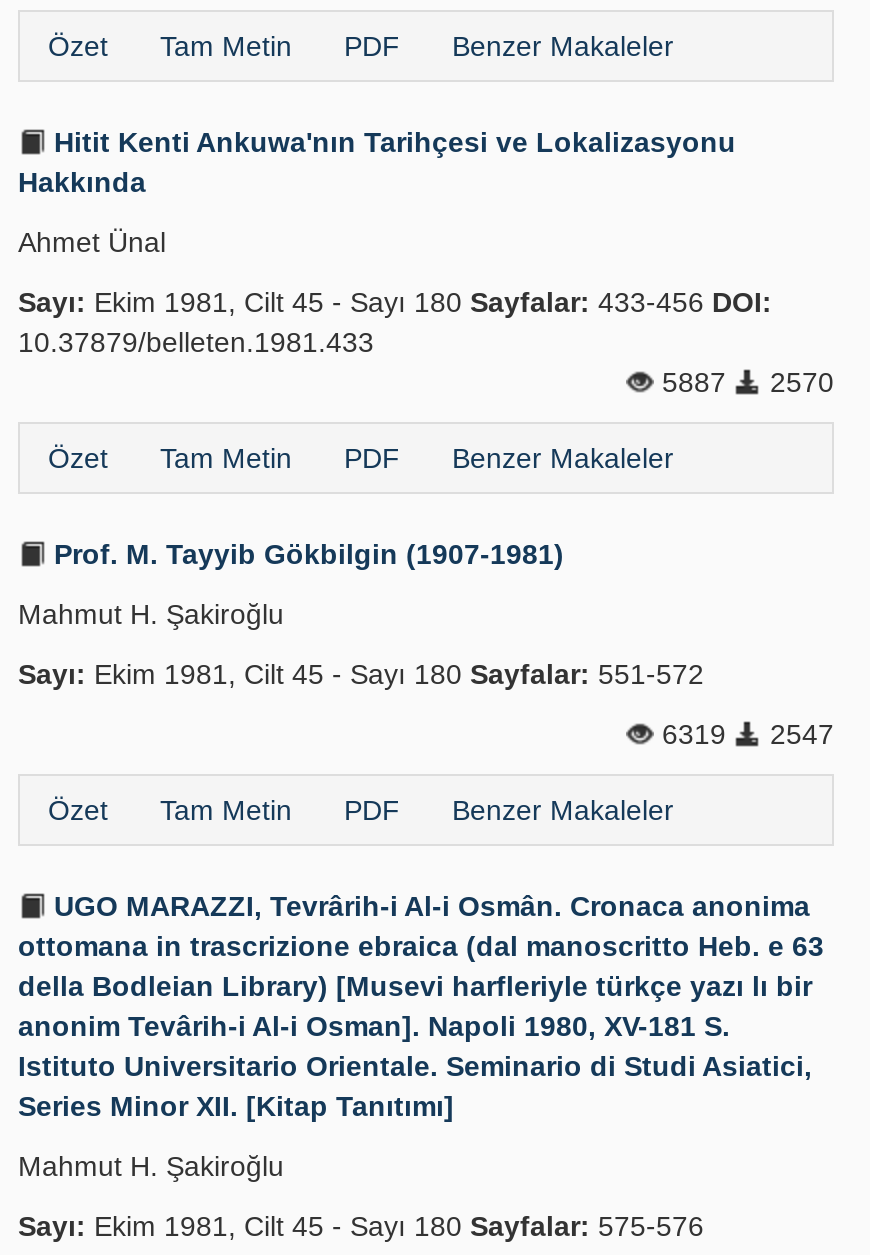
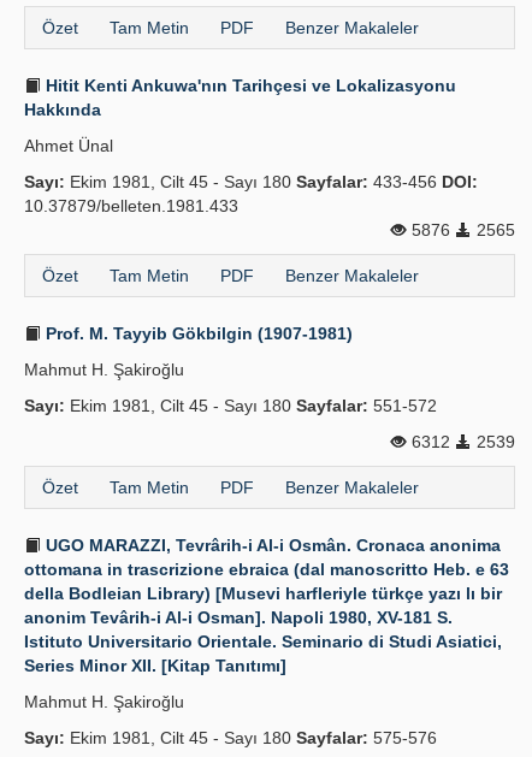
- 5887
+ 5876

- 2570
+ 2565

- 6319
+ 6312

- 2547
+ 2539
